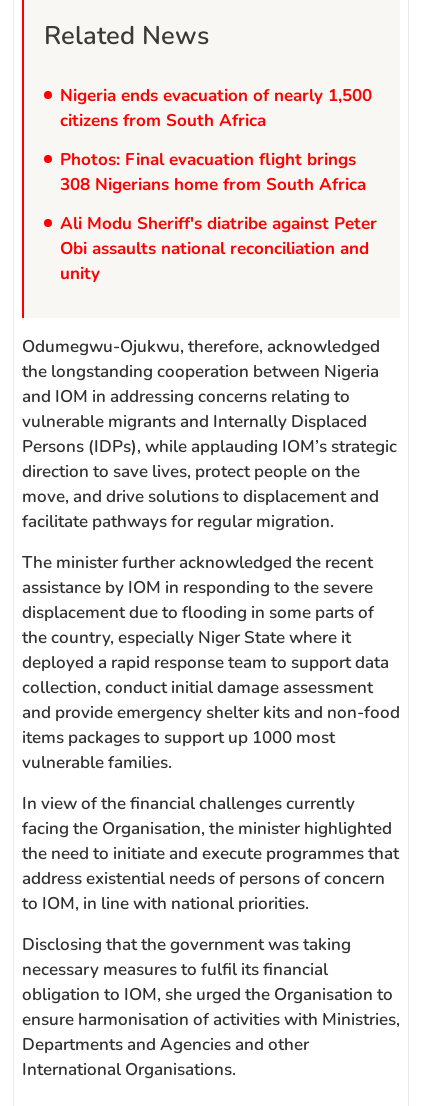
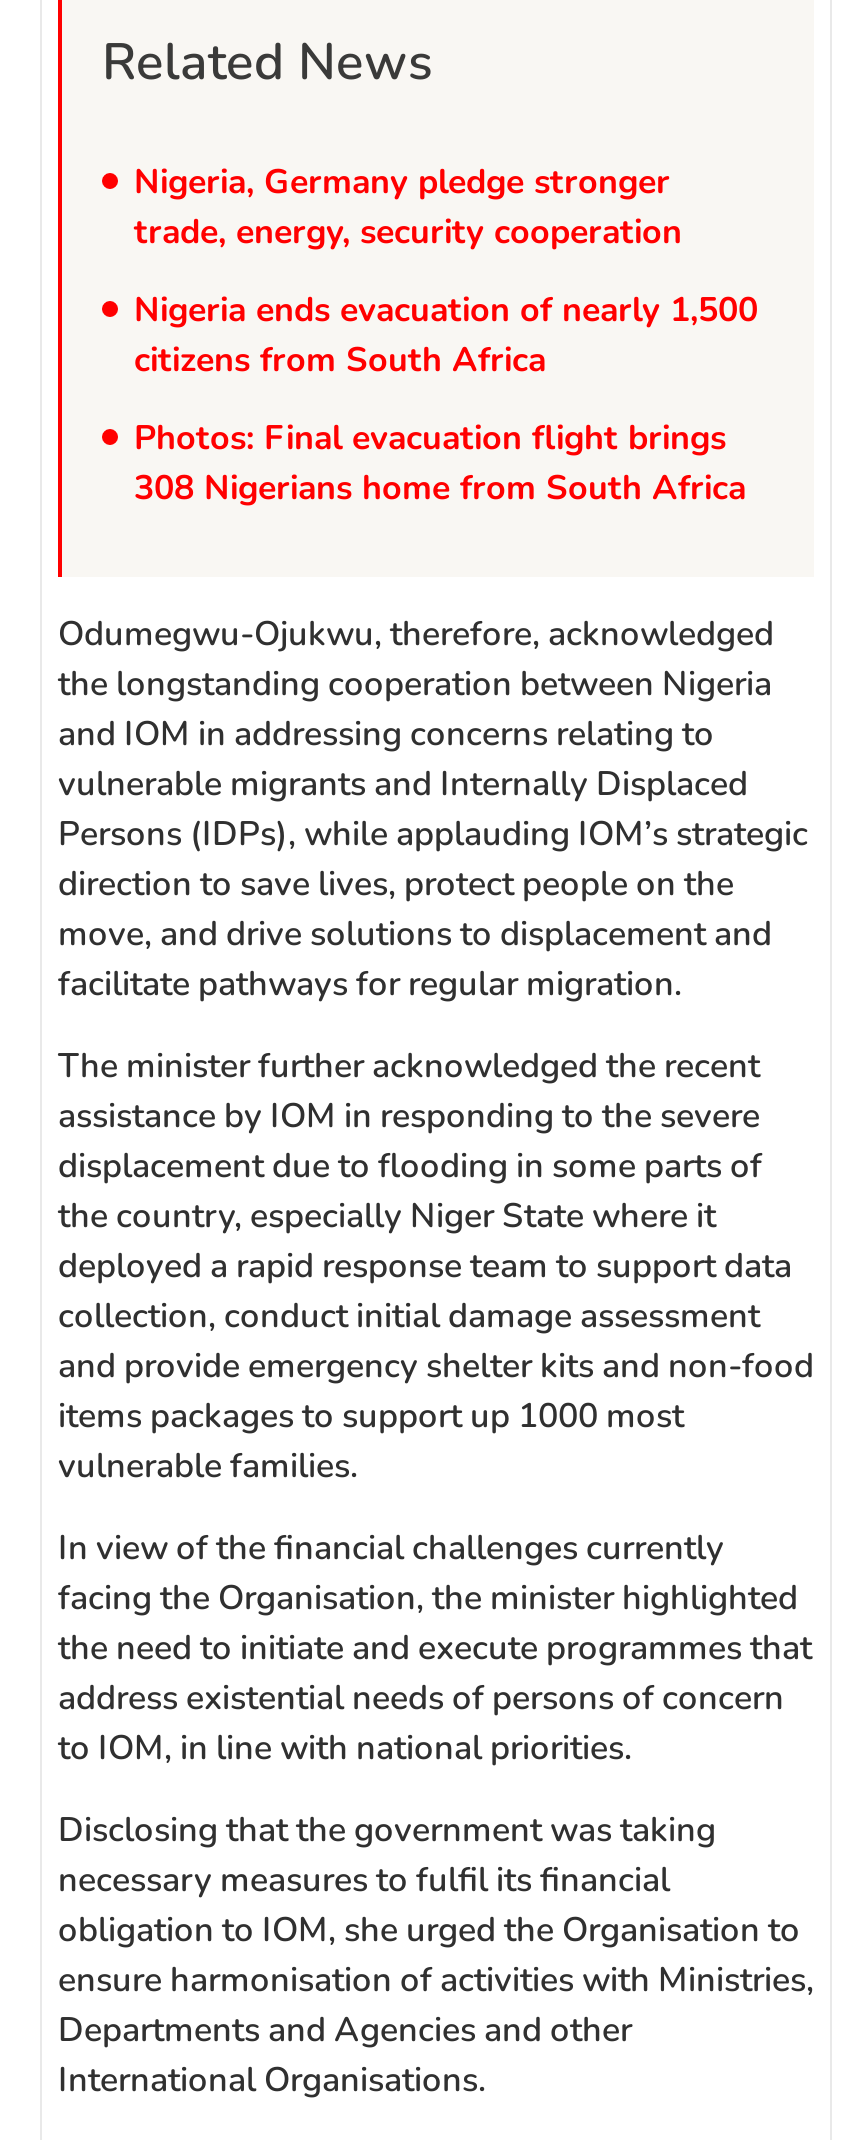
+ Nigeria, Germany pledge stronger
+ trade, energy, security cooperation

moved down: Nigeria ends evacuation of nearly 1,500 | citizens from South Africa | Photos: Final evacuation flight brings | 308 Nigerians home from South Africa

- Ali Modu Sheriff's diatribe against Peter
- Obi assaults national reconciliation and
- unity
